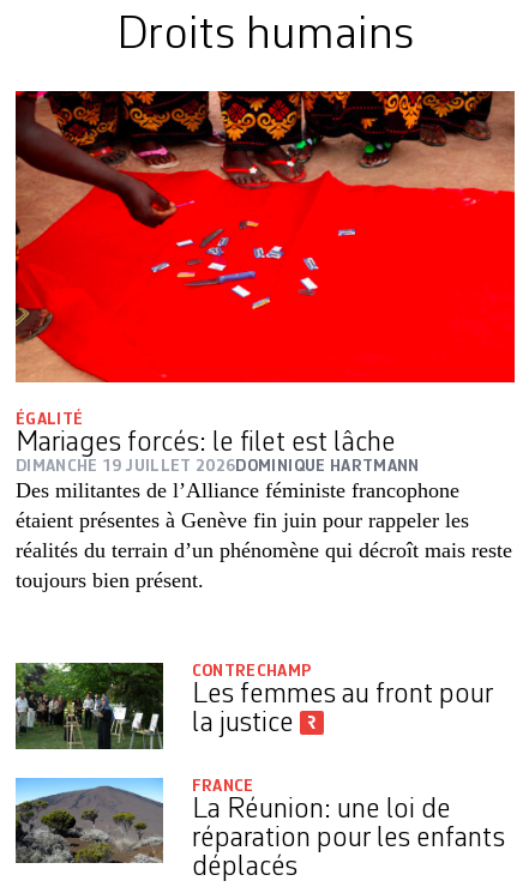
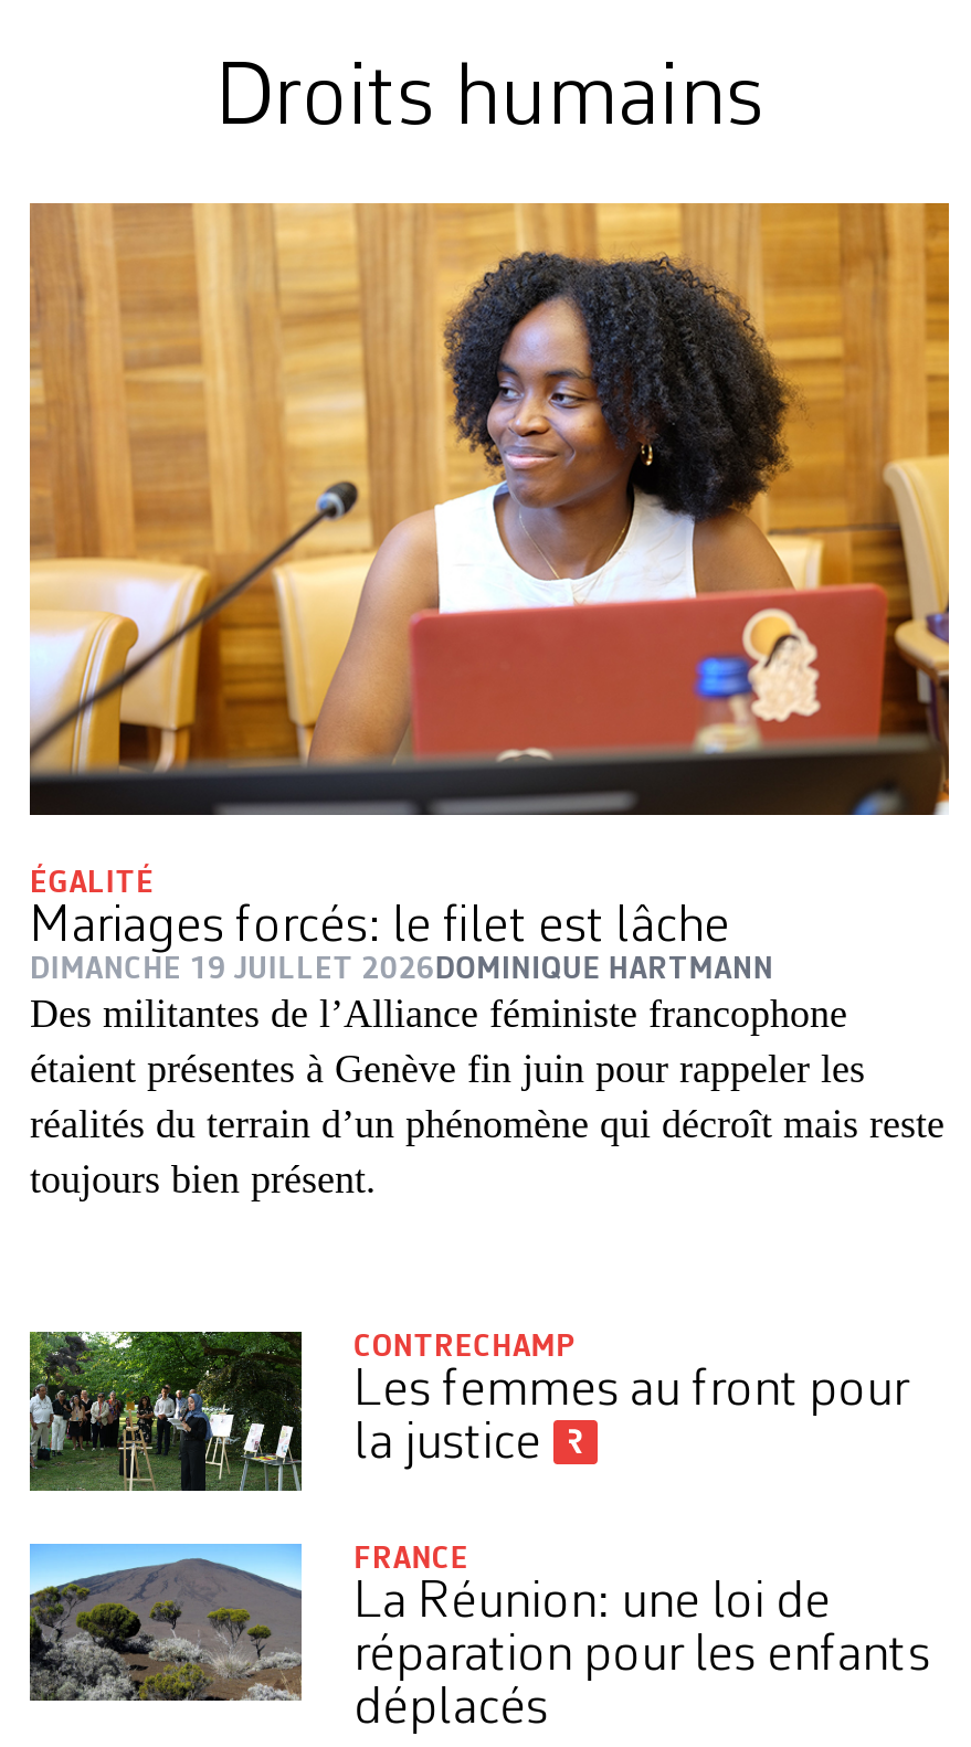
- [image]
+ [image]
